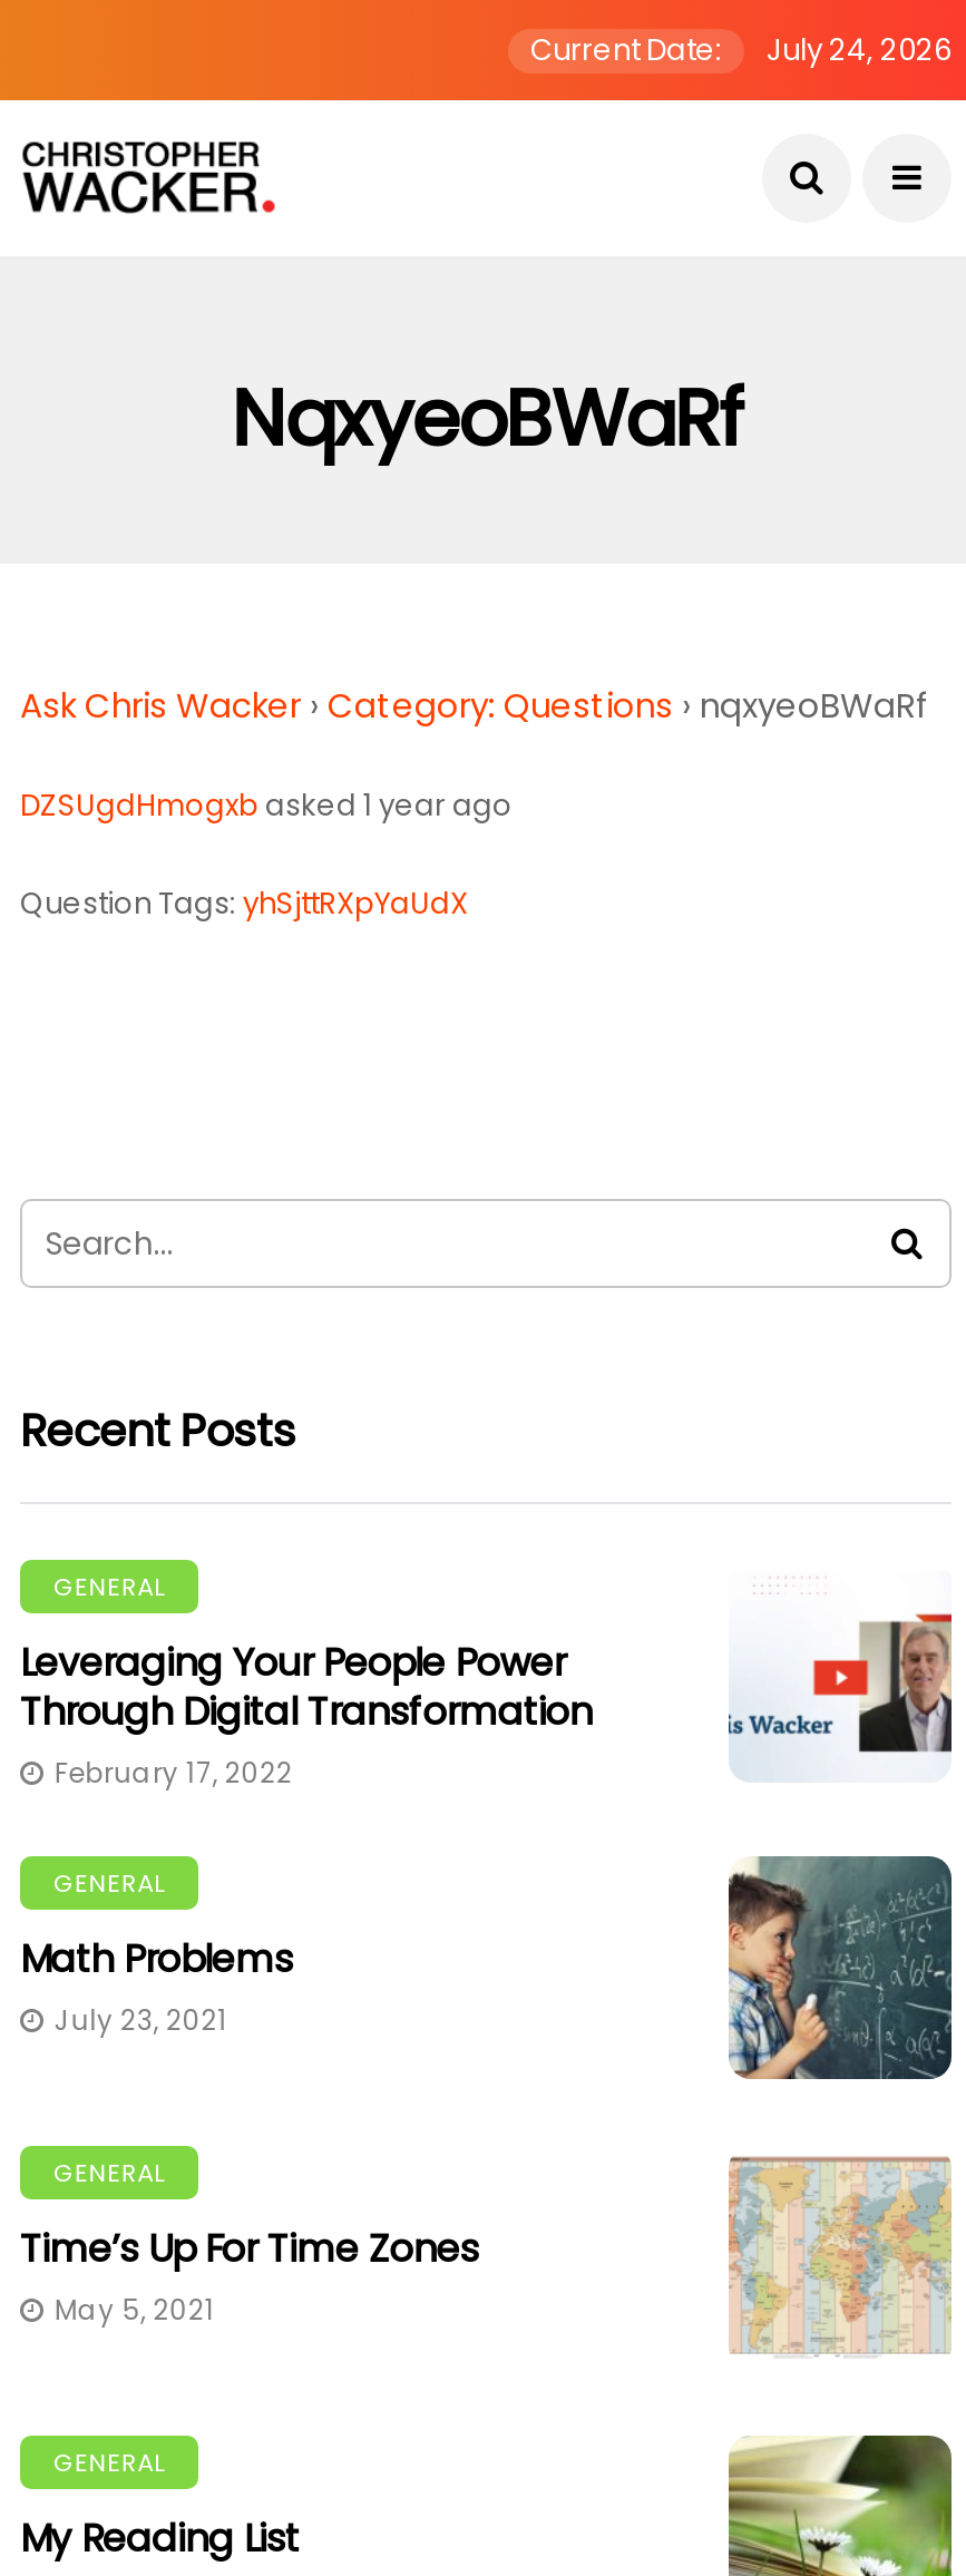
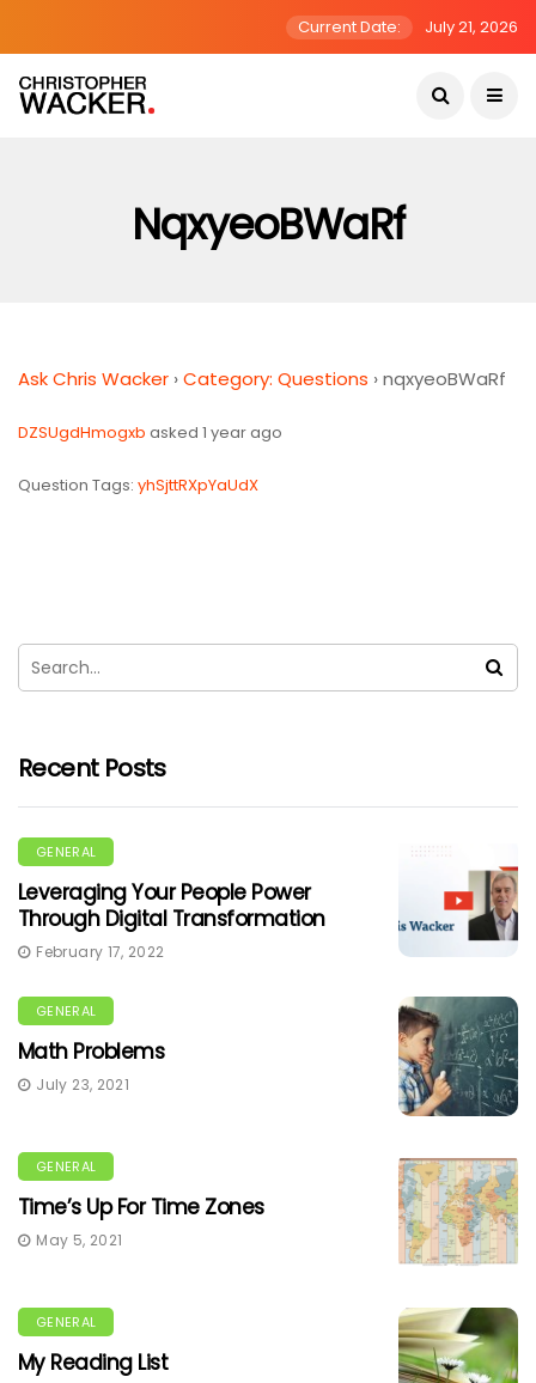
- Current Date: July 24, 2026
+ Current Date: July 21, 2026
